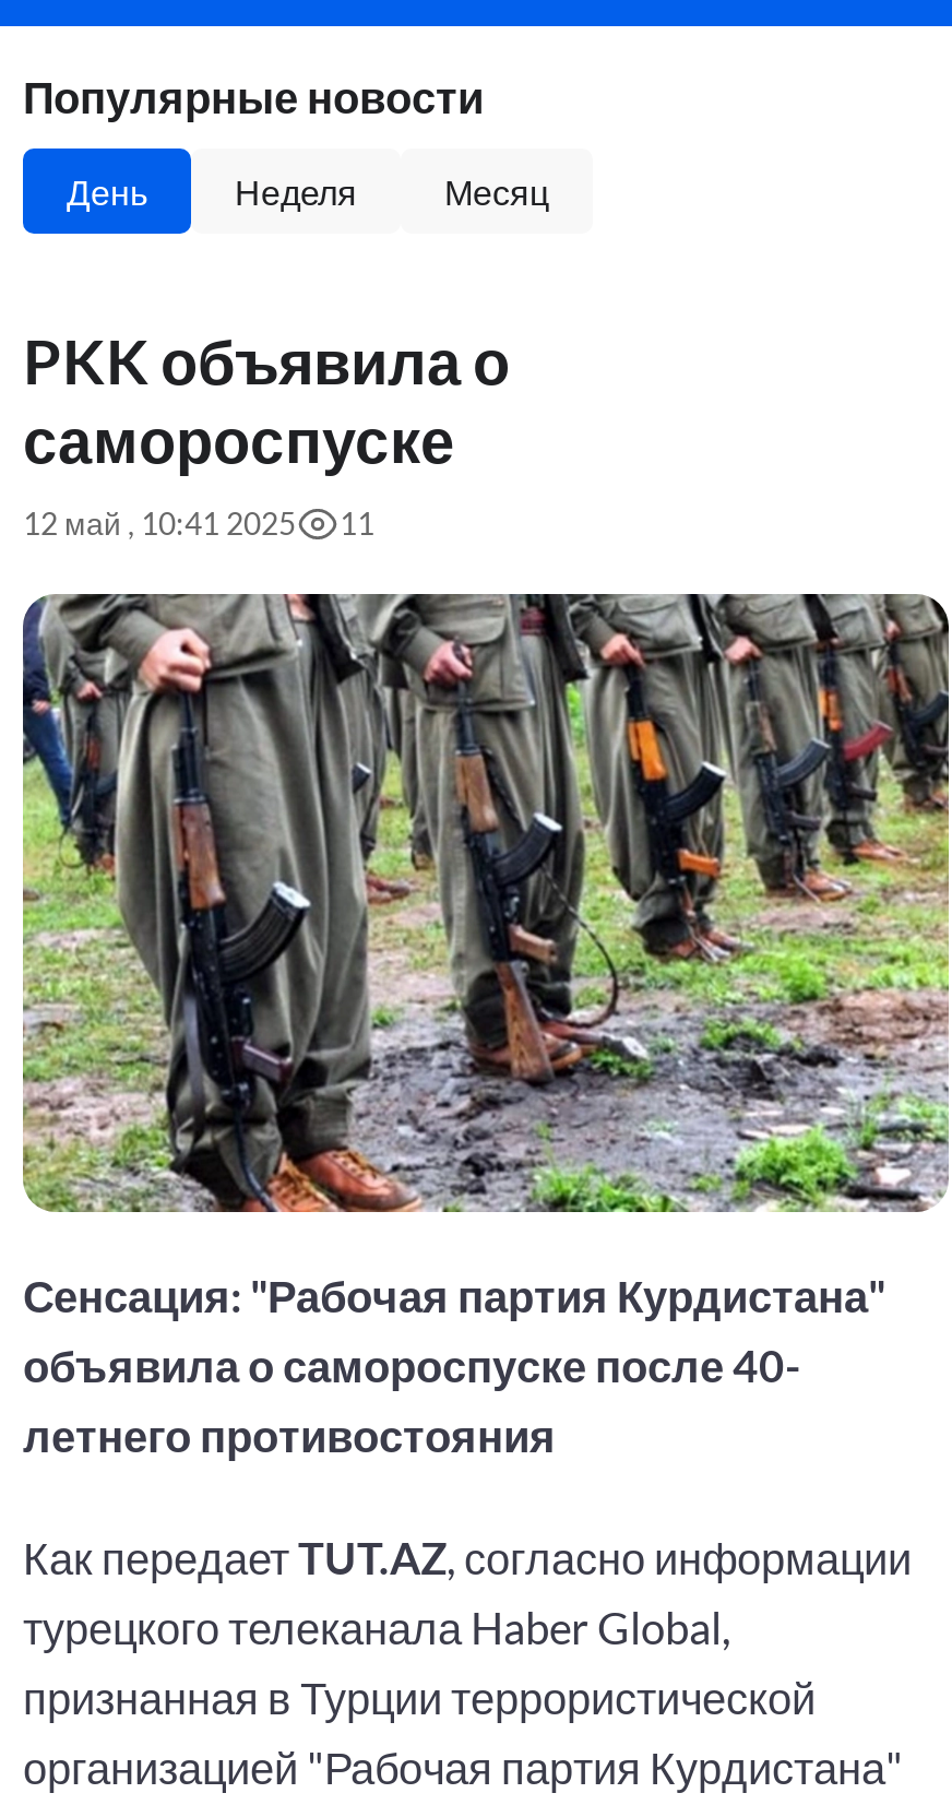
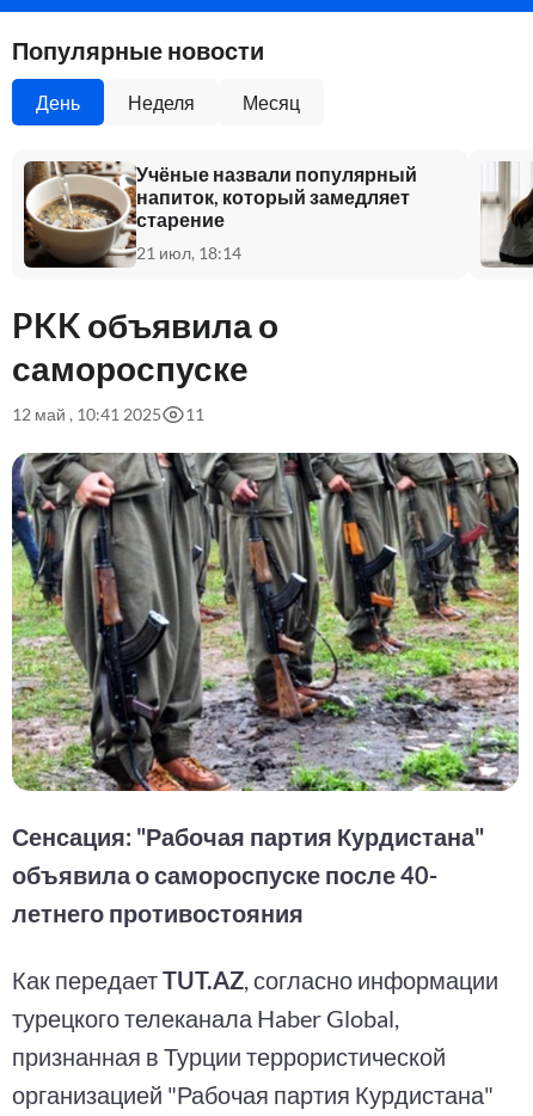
+ [image]
+ Учёные назвали популярный
+ напиток, который замедляет
+ старение
+ 21 июл, 18:14

+ [image]
